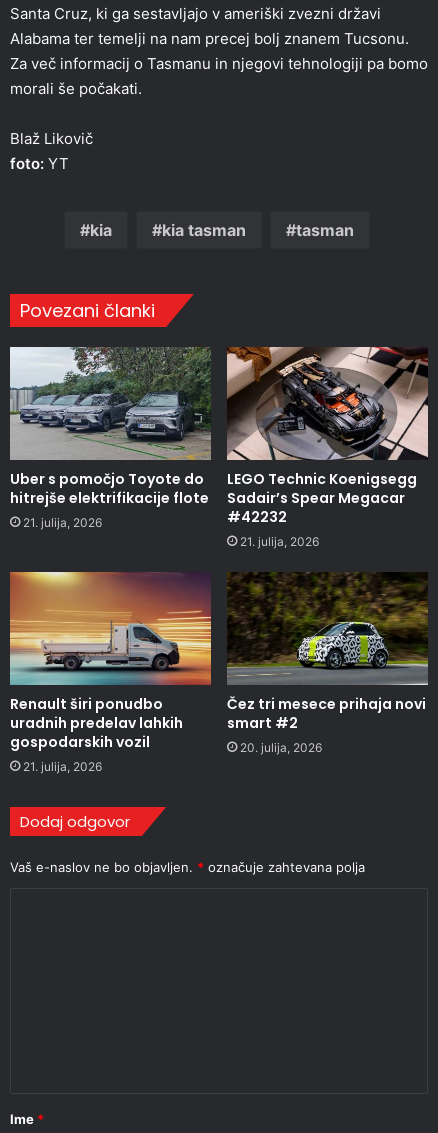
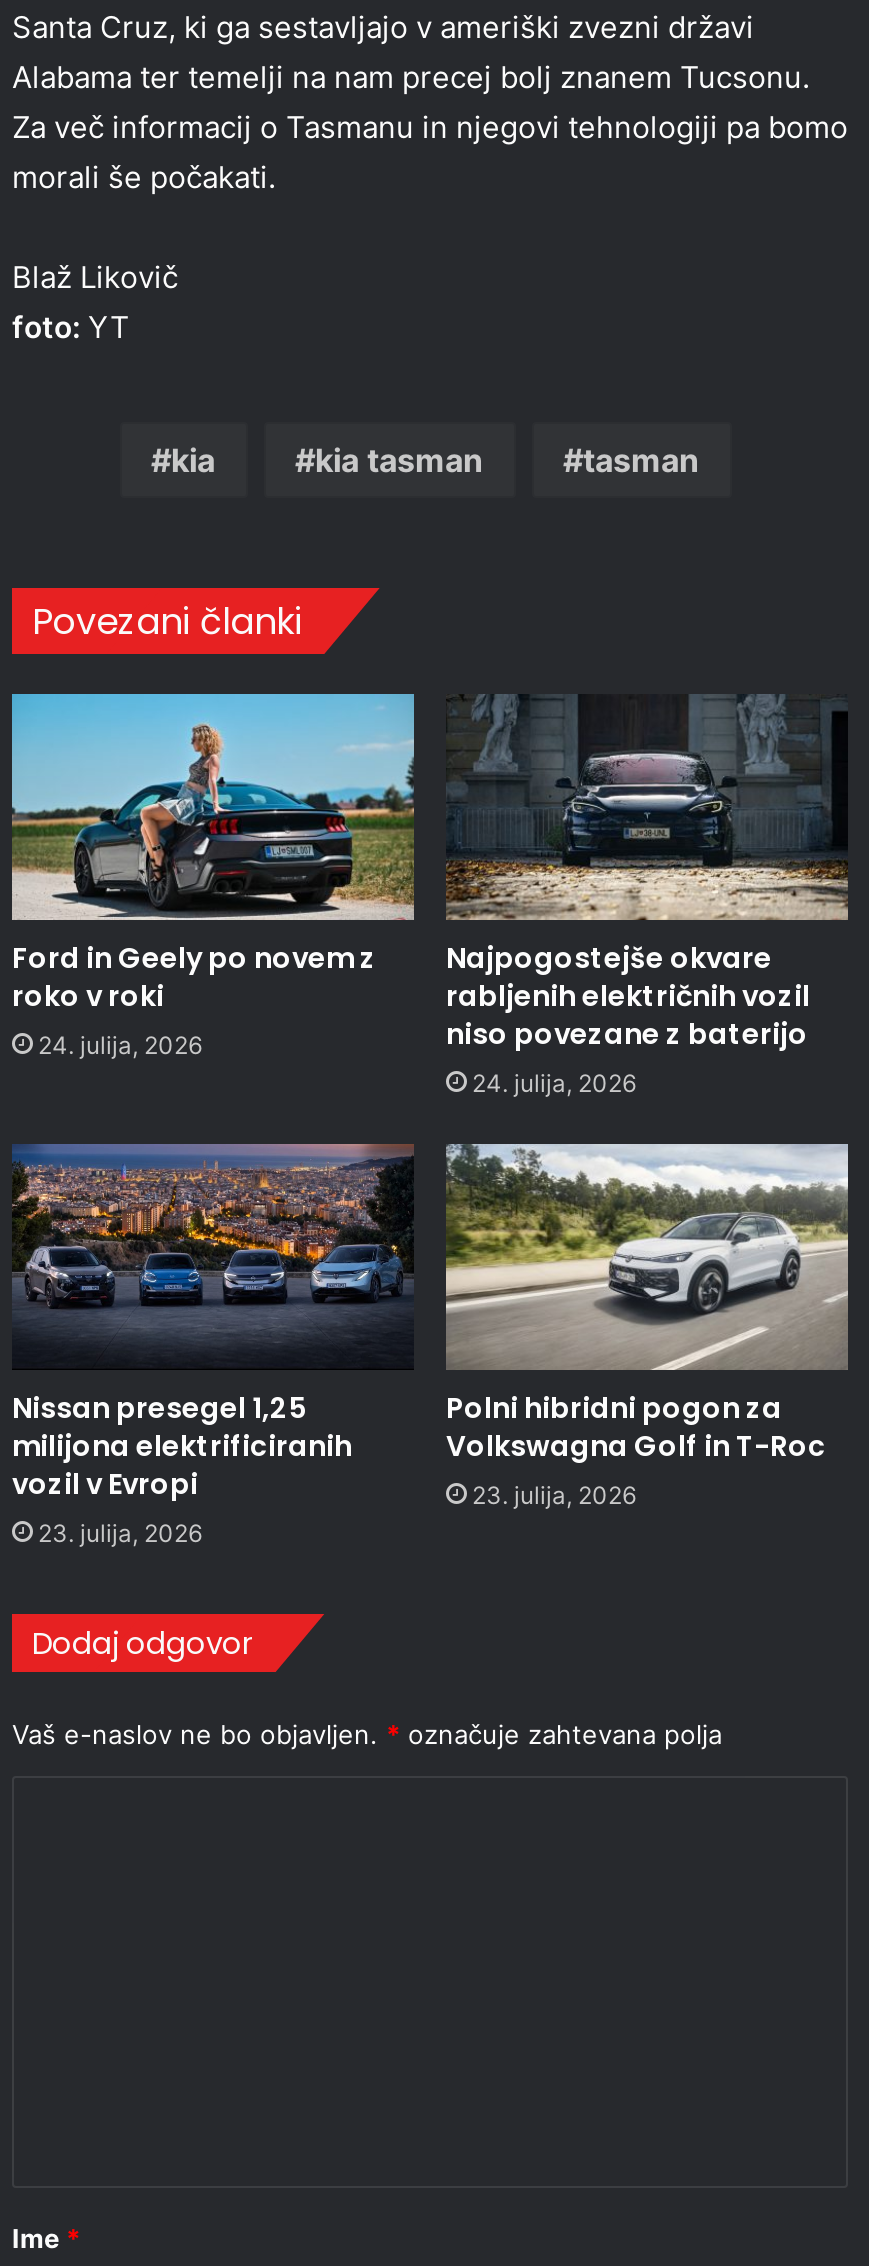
- [image]
- Uber s pomočjo Toyote do
- hitrejše elektrifikacije flote
- 21. julija, 2026
+ [image]
+ Ford in Geely po novem z
+ roko v roki
+ 24. julija, 2026

- [image]
- LEGO Technic Koenigsegg
- Sadair’s Spear Megacar
- #42232
- 21. julija, 2026
+ [image]
+ Najpogostejše okvare
+ rabljenih električnih vozil
+ niso povezane z baterijo
+ 24. julija, 2026

- [image]
- Renault širi ponudbo
- uradnih predelav lahkih
- gospodarskih vozil
- 21. julija, 2026
+ [image]
+ Nissan presegel 1,25
+ milijona elektrificiranih
+ vozil v Evropi
+ 23. julija, 2026

- [image]
- Čez tri mesece prihaja novi
- smart #2
- 20. julija, 2026
+ [image]
+ Polni hibridni pogon za
+ Volkswagna Golf in T-Roc
+ 23. julija, 2026
